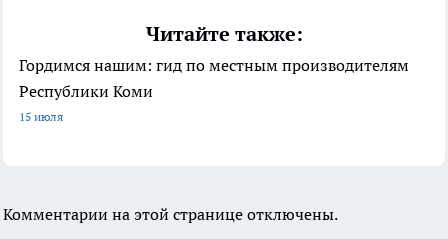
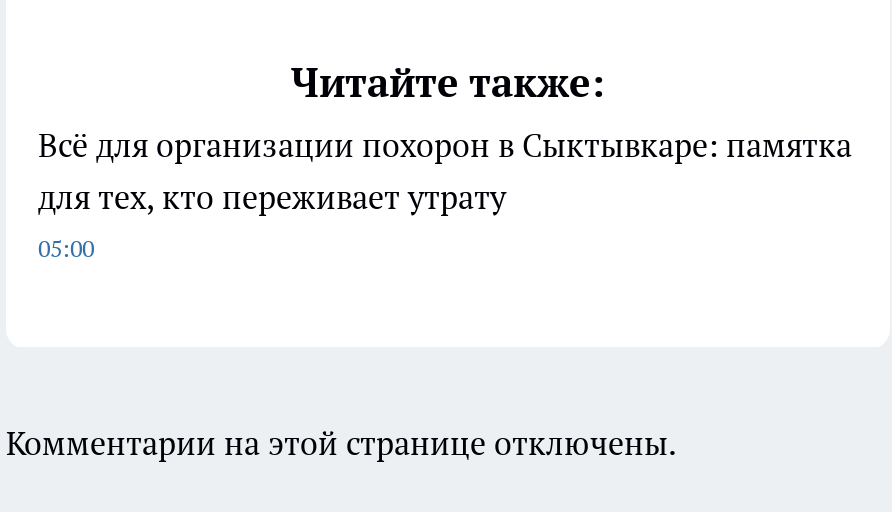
- Гордимся нашим: гид по местным производителям
- Республики Коми
- 15 июля
+ Всё для организации похорон в Сыктывкаре: памятка
+ для тех, кто переживает утрату
+ 05:00
